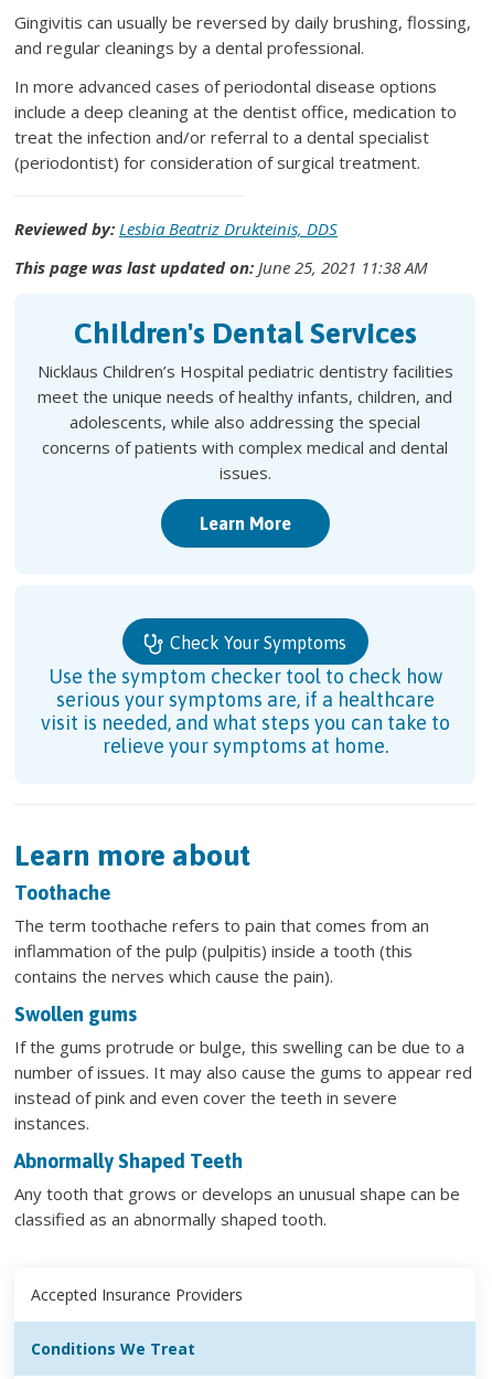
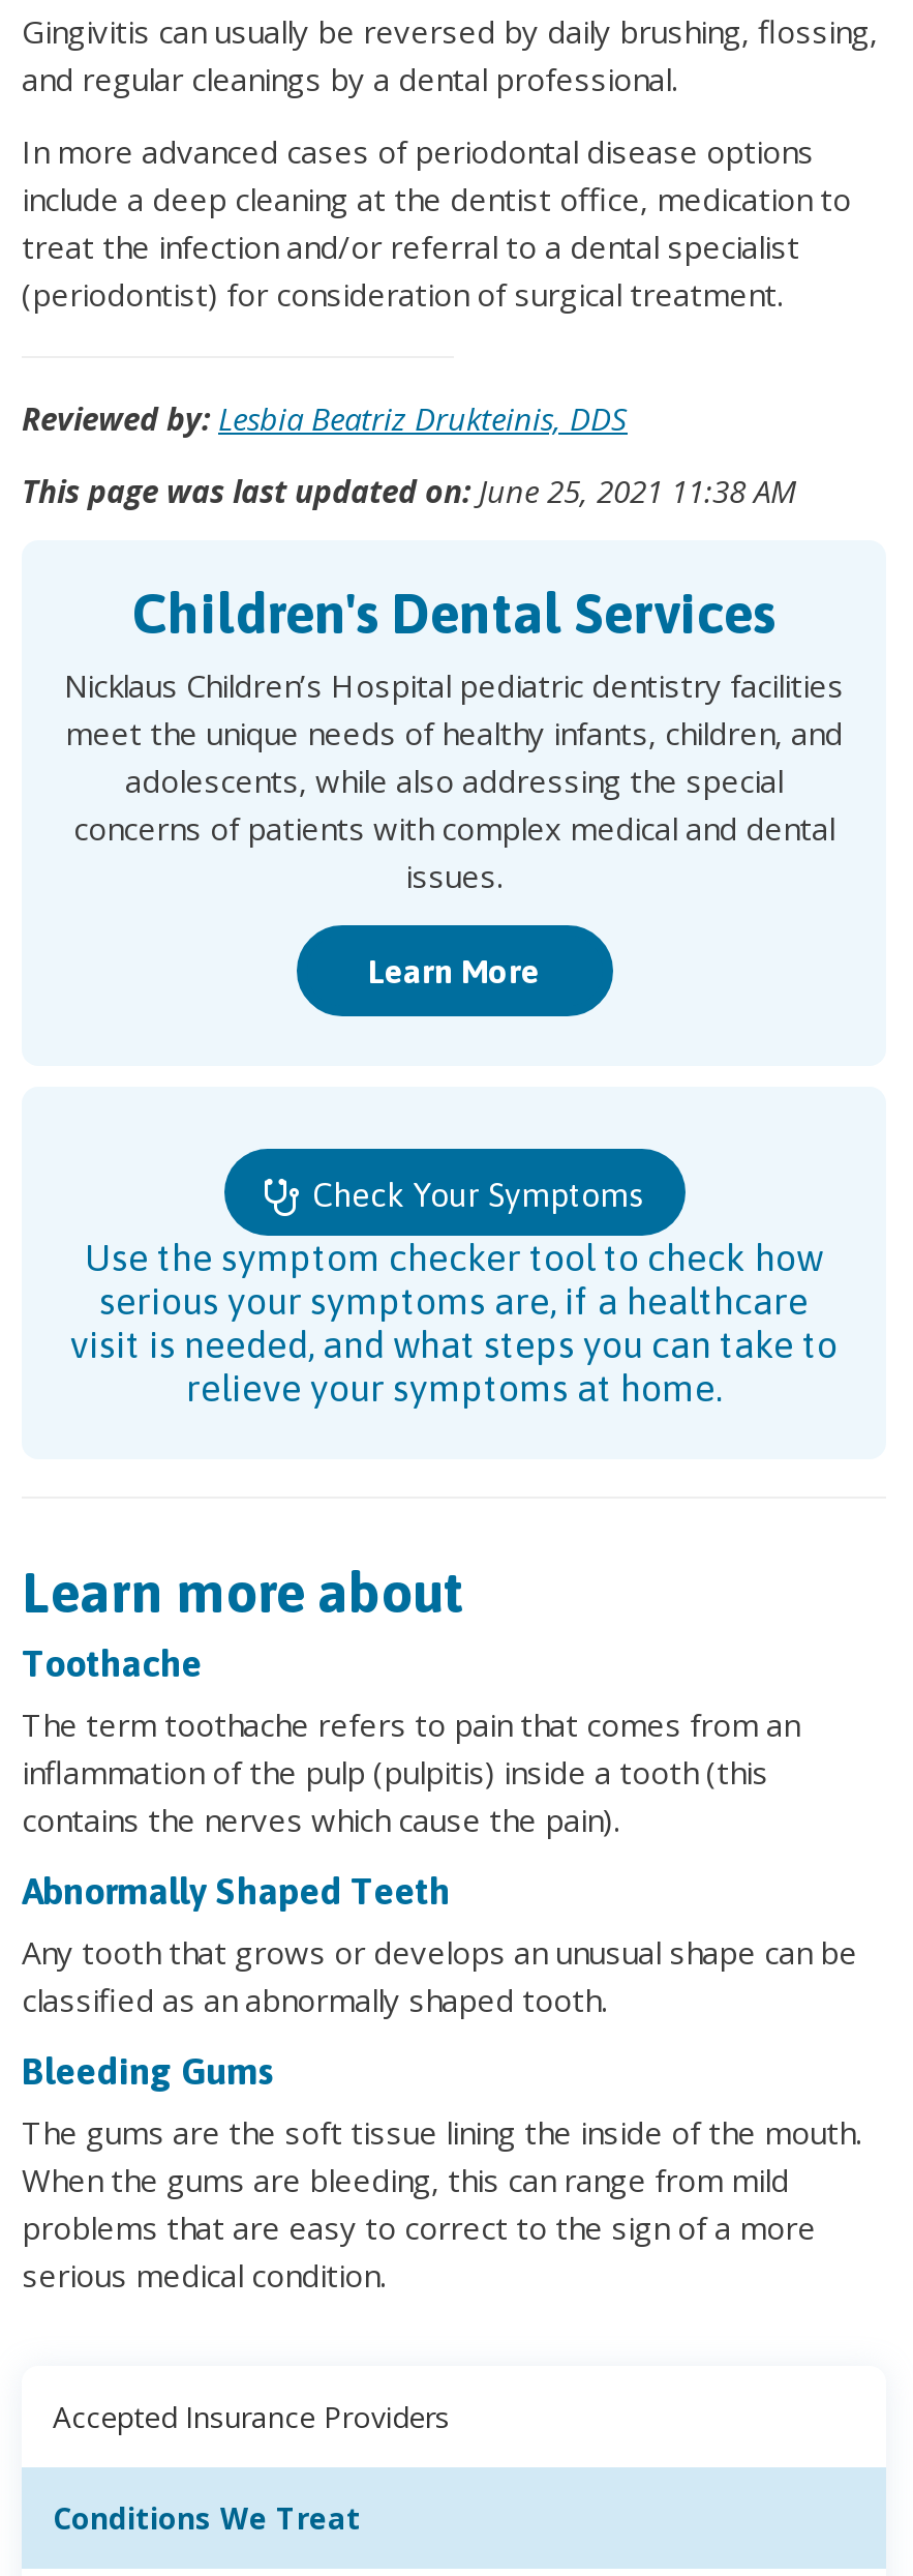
- Swollen gums
- If the gums protrude or bulge, this swelling can be due to a
- number of issues. It may also cause the gums to appear red
- instead of pink and even cover the teeth in severe
- instances.

moved up: Abnormally Shaped Teeth | Any tooth that grows or develops an unusual shape can be | classified as an abnormally shaped tooth.

+ Bleeding Gums
+ The gums are the soft tissue lining the inside of the mouth.
+ When the gums are bleeding, this can range from mild
+ problems that are easy to correct to the sign of a more
+ serious medical condition.
